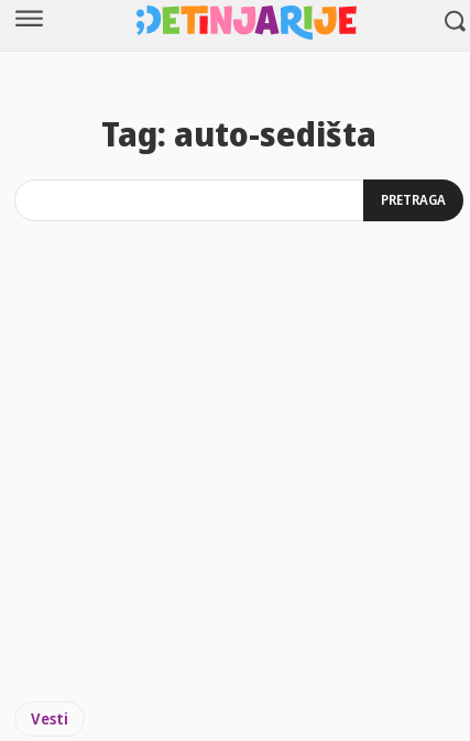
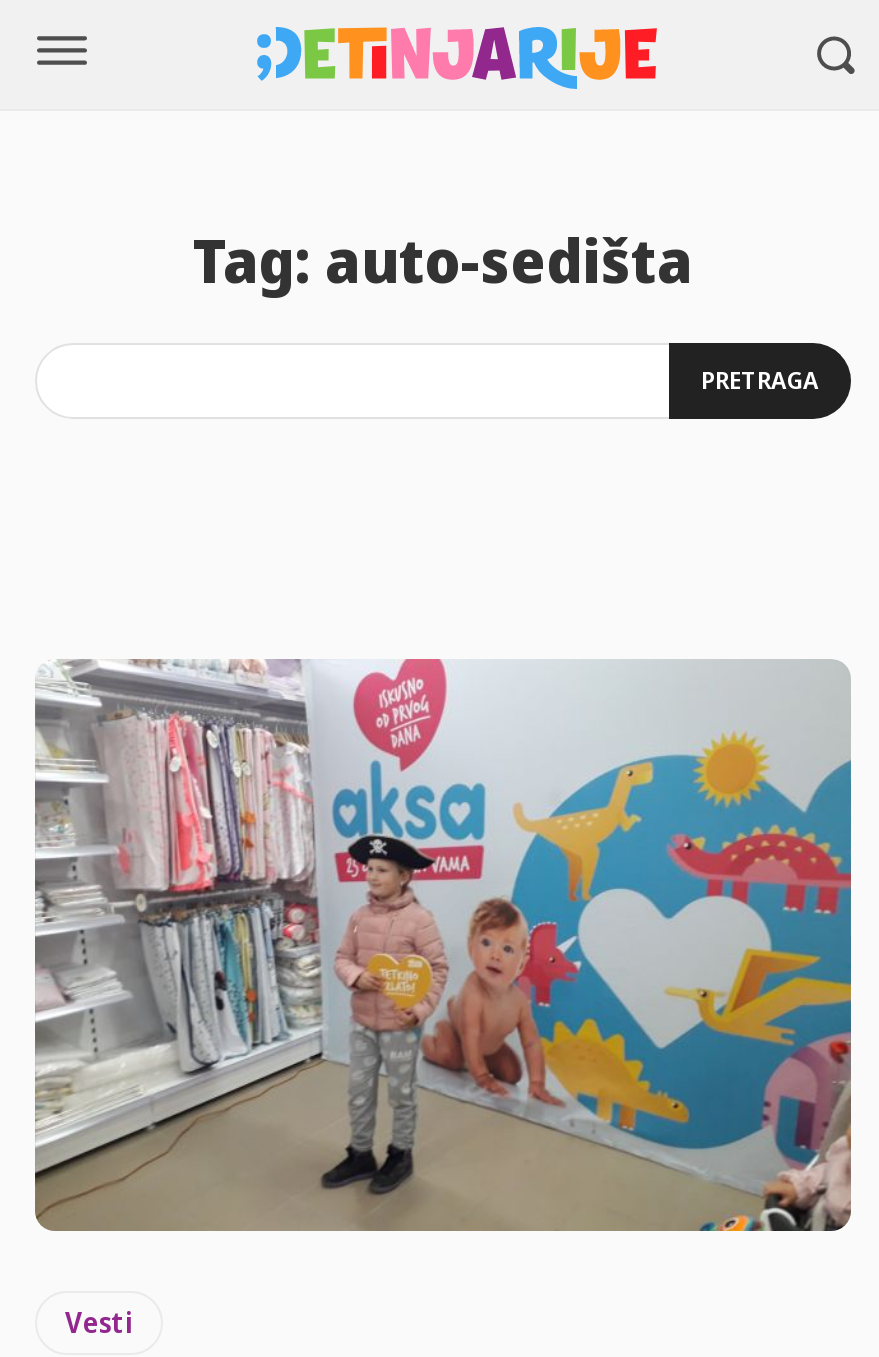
+ [image]
